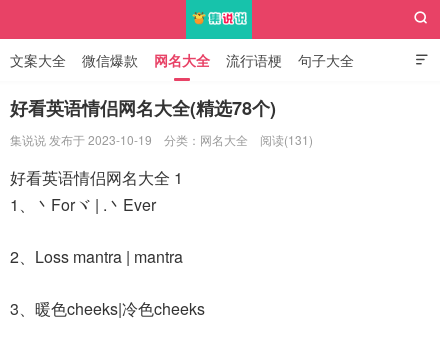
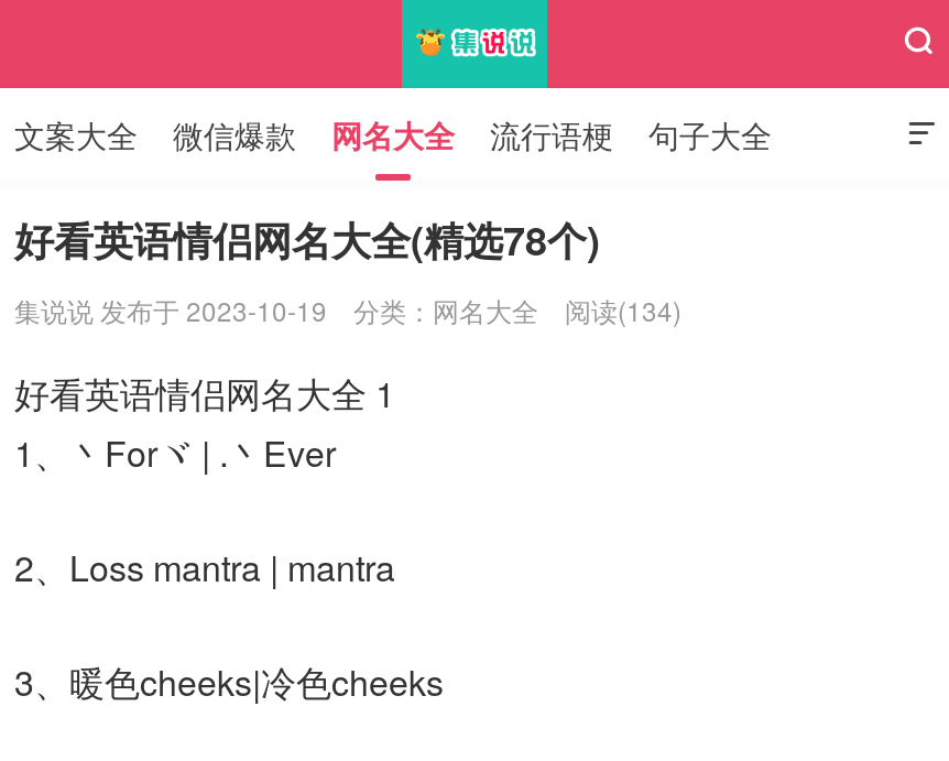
- 集说说 发布于 2023-10-19 分类：网名大全 阅读(131)
+ 集说说 发布于 2023-10-19 分类：网名大全 阅读(134)
